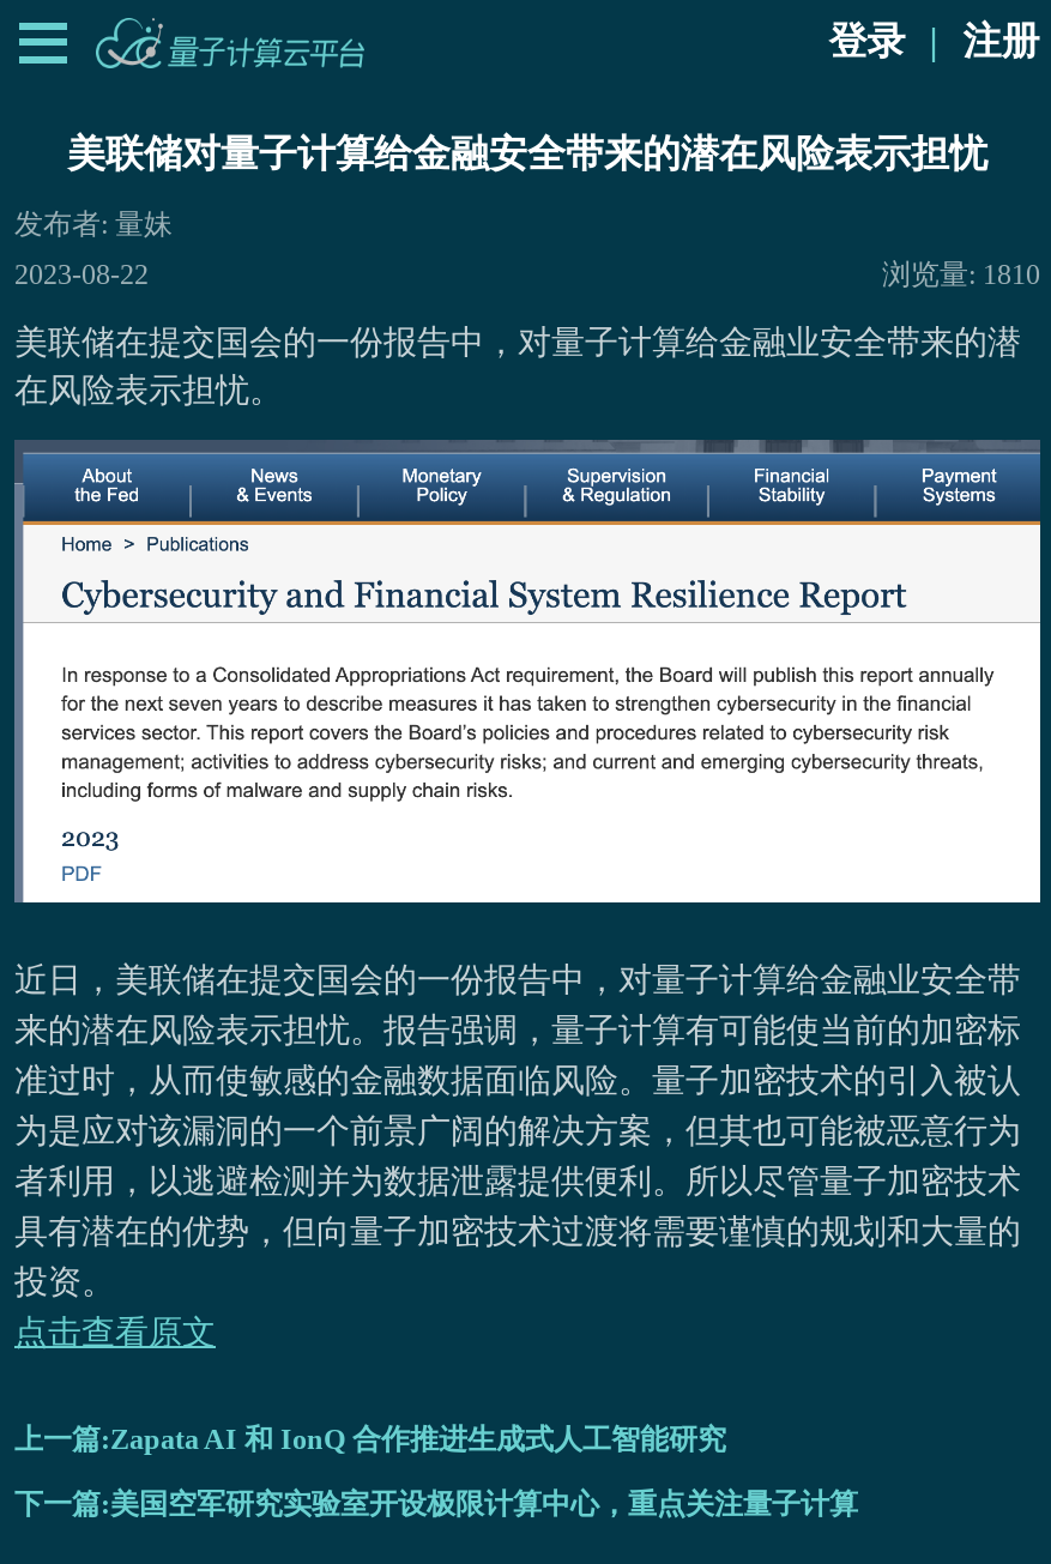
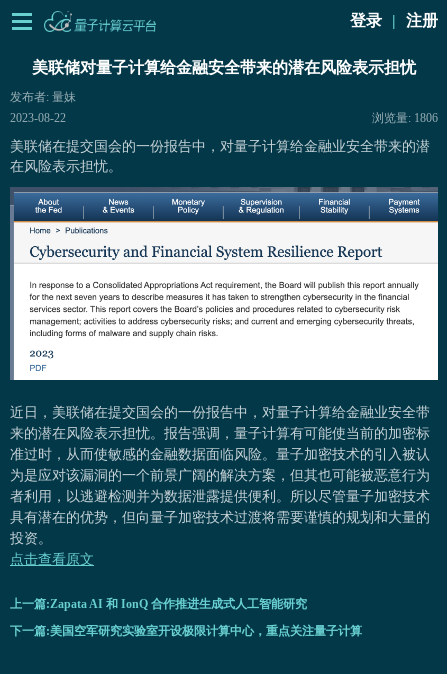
- 浏览量: 1810
+ 浏览量: 1806
